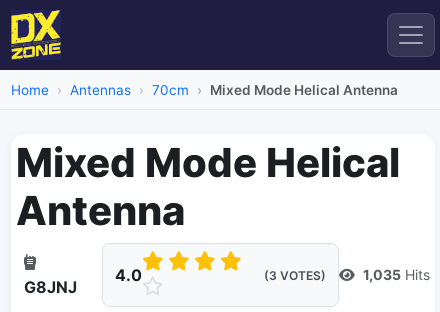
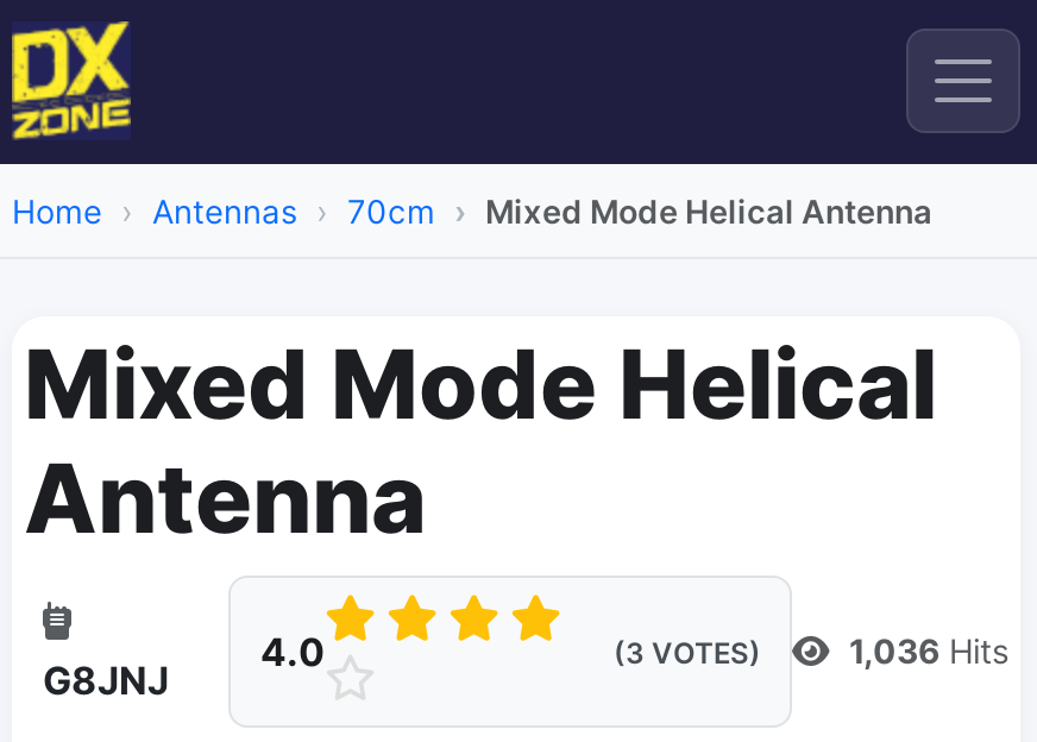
- 1,035 Hits
+ 1,036 Hits
